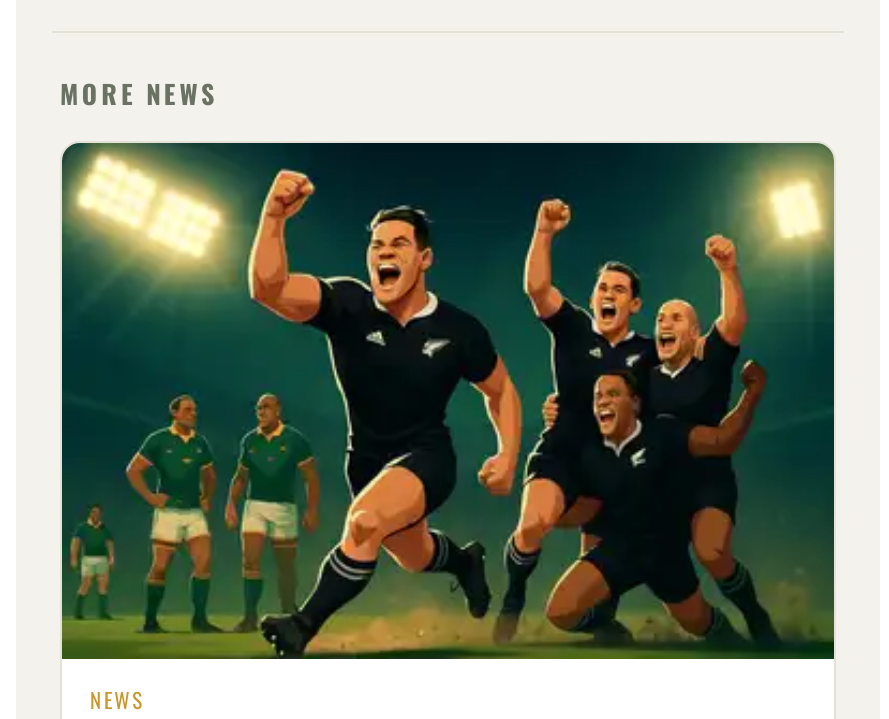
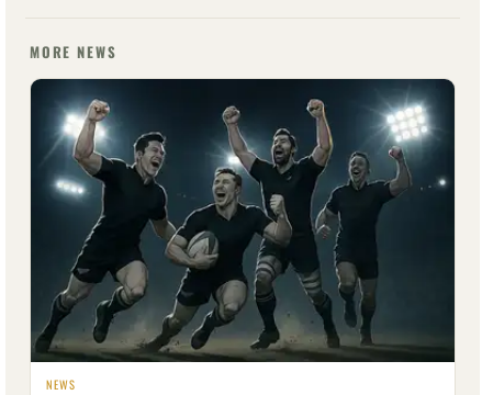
- [image]
+ [image]
